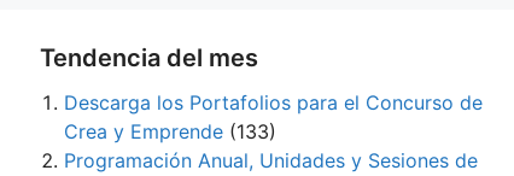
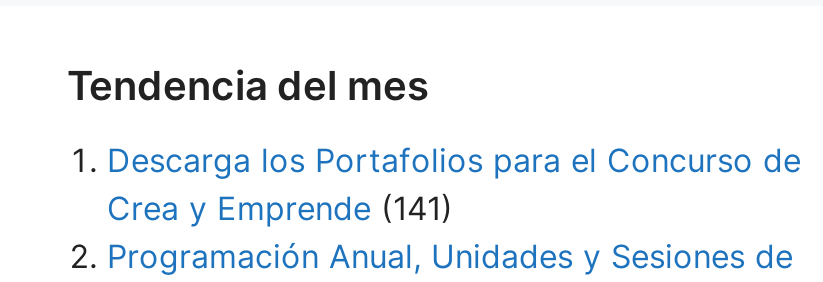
- Crea y Emprende (133)
+ Crea y Emprende (141)
